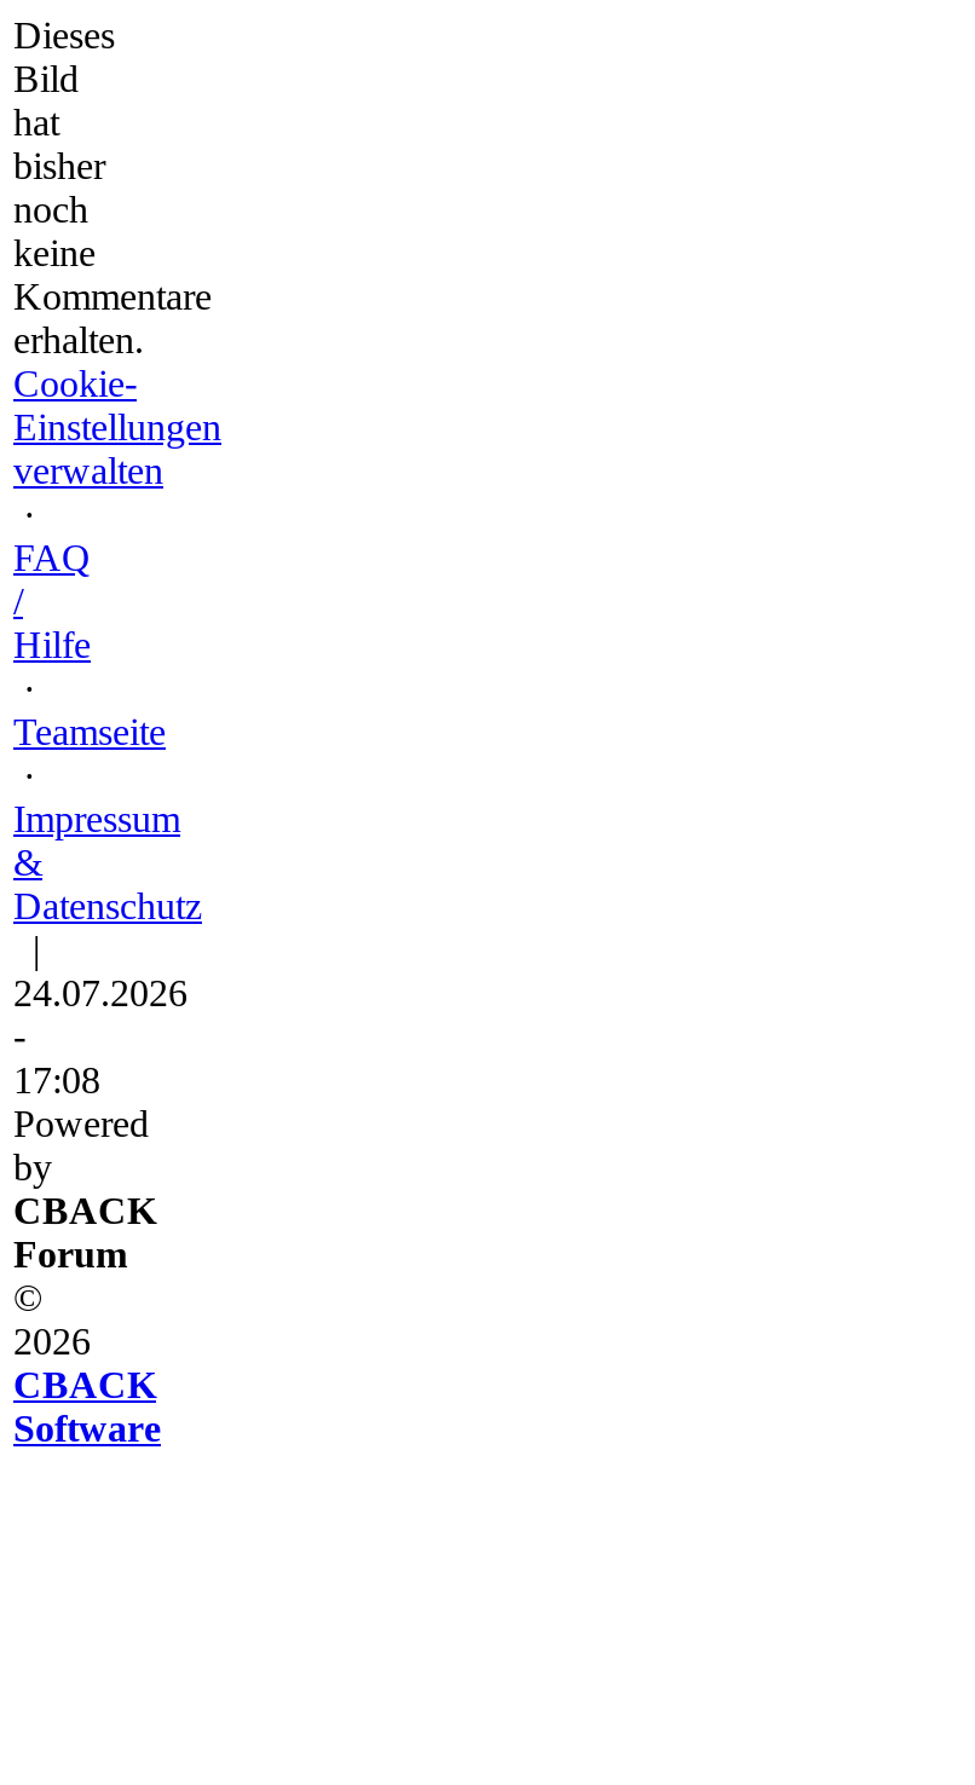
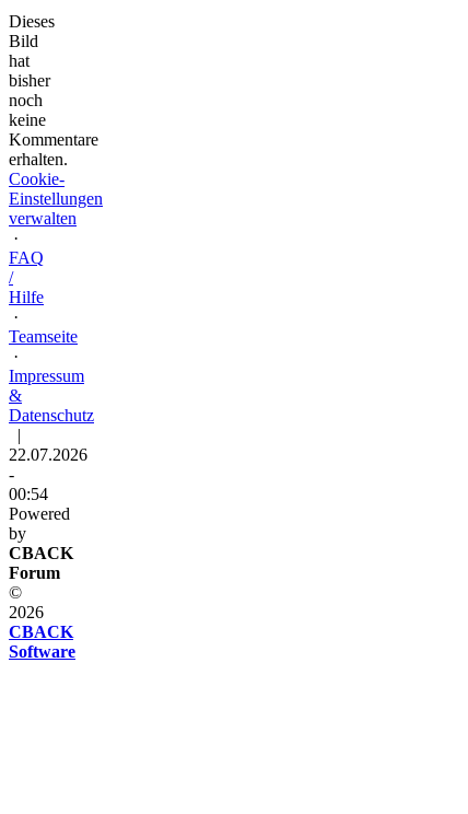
- 24.07.2026
+ 22.07.2026

- 17:08
+ 00:54
